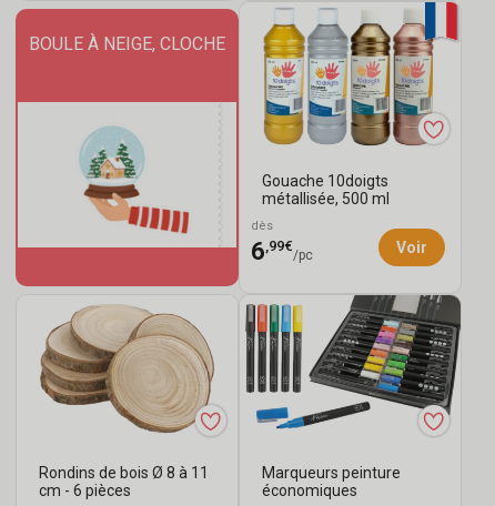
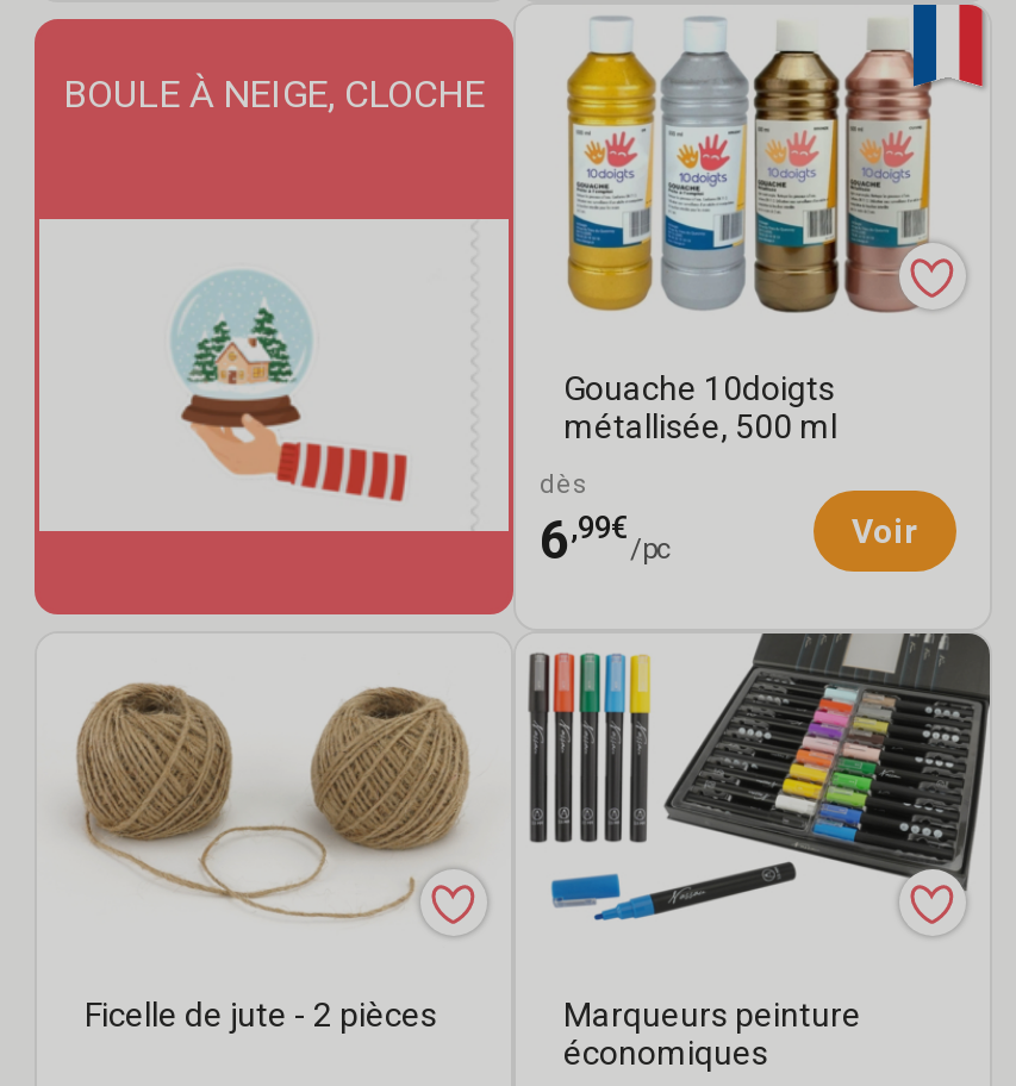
- [image]
- Rondins de bois Ø 8 à 11
- cm - 6 pièces
+ [image]
+ Ficelle de jute - 2 pièces
